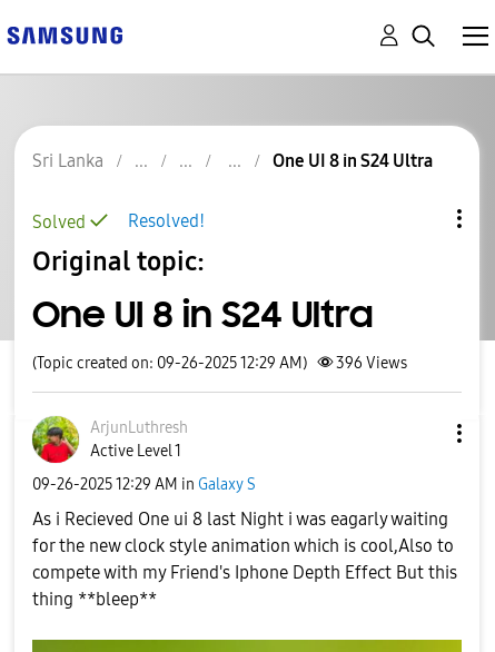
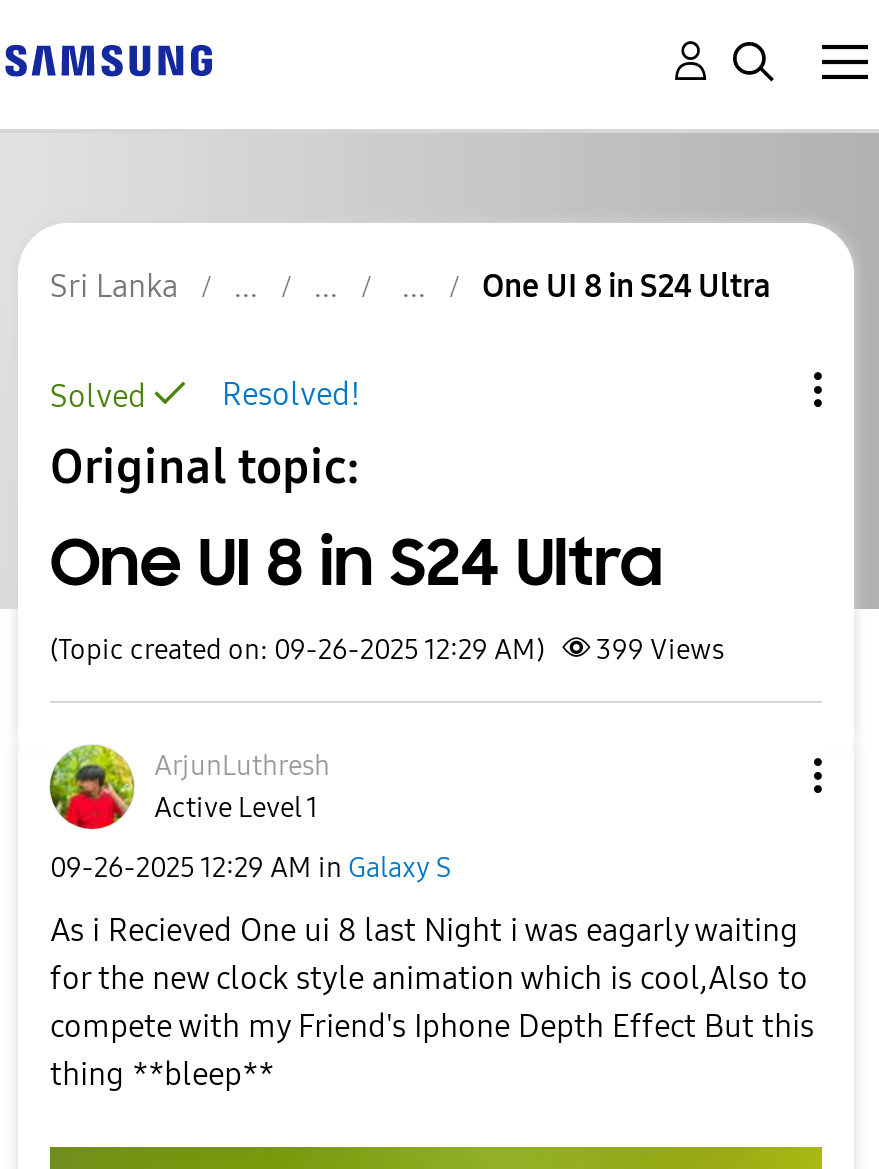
- (Topic created on: 09-26-2025 12:29 AM) 396 Views
+ (Topic created on: 09-26-2025 12:29 AM) 399 Views
